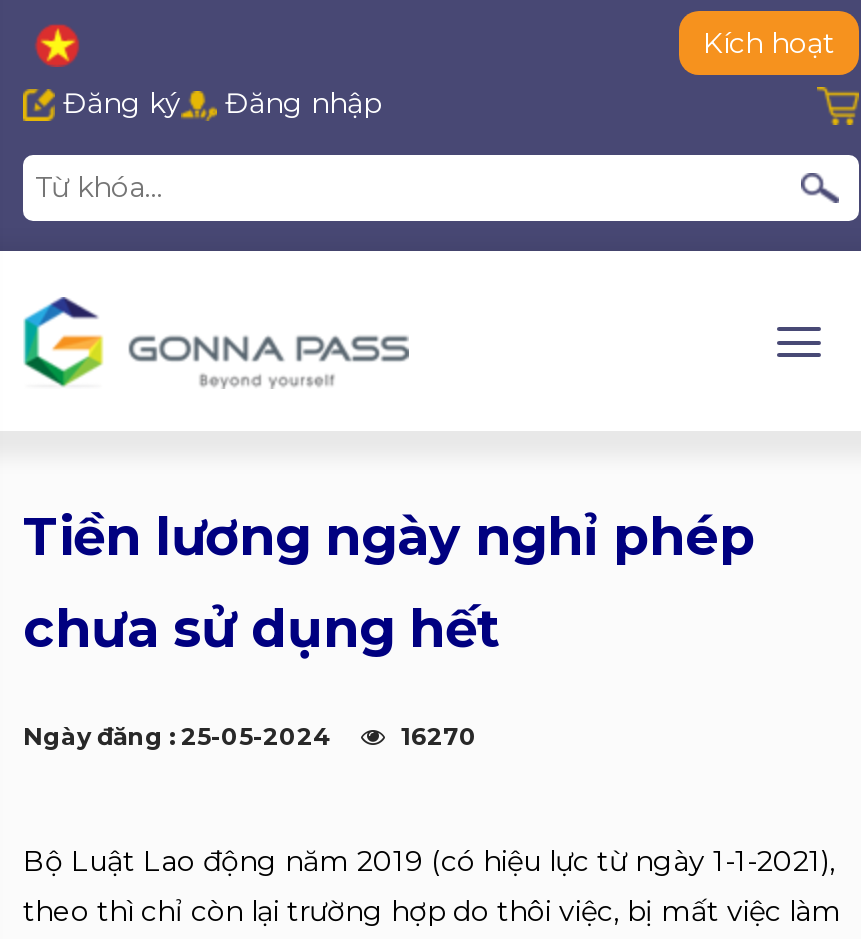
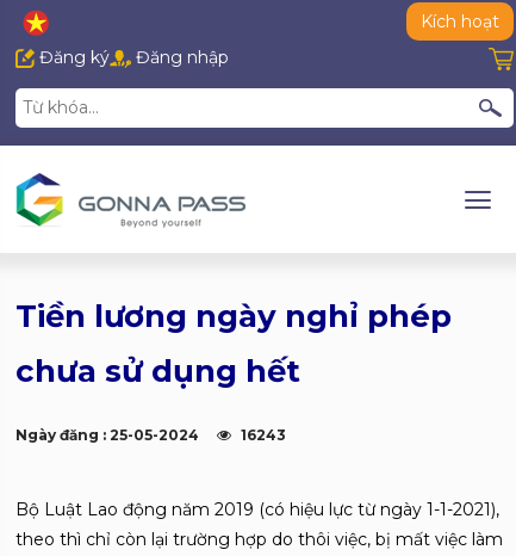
- Ngày đăng : 25-05-2024 16270
+ Ngày đăng : 25-05-2024 16243
